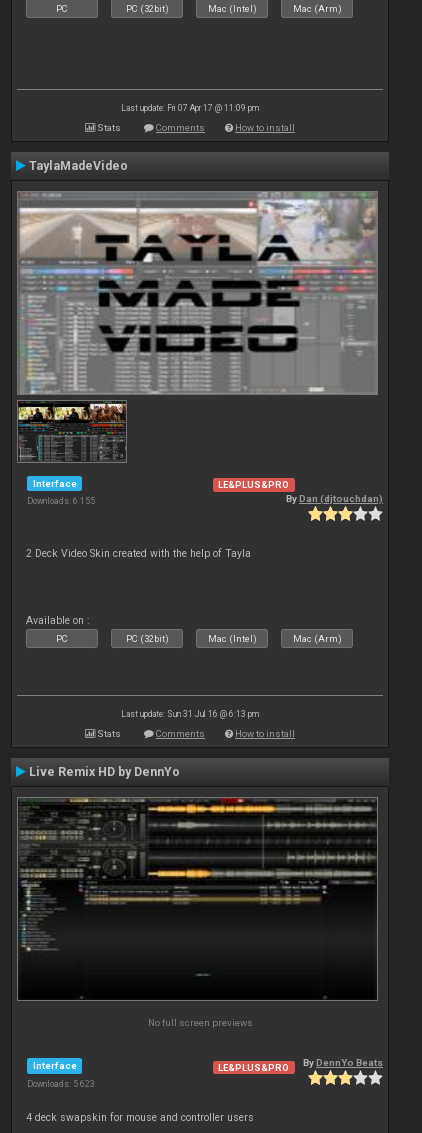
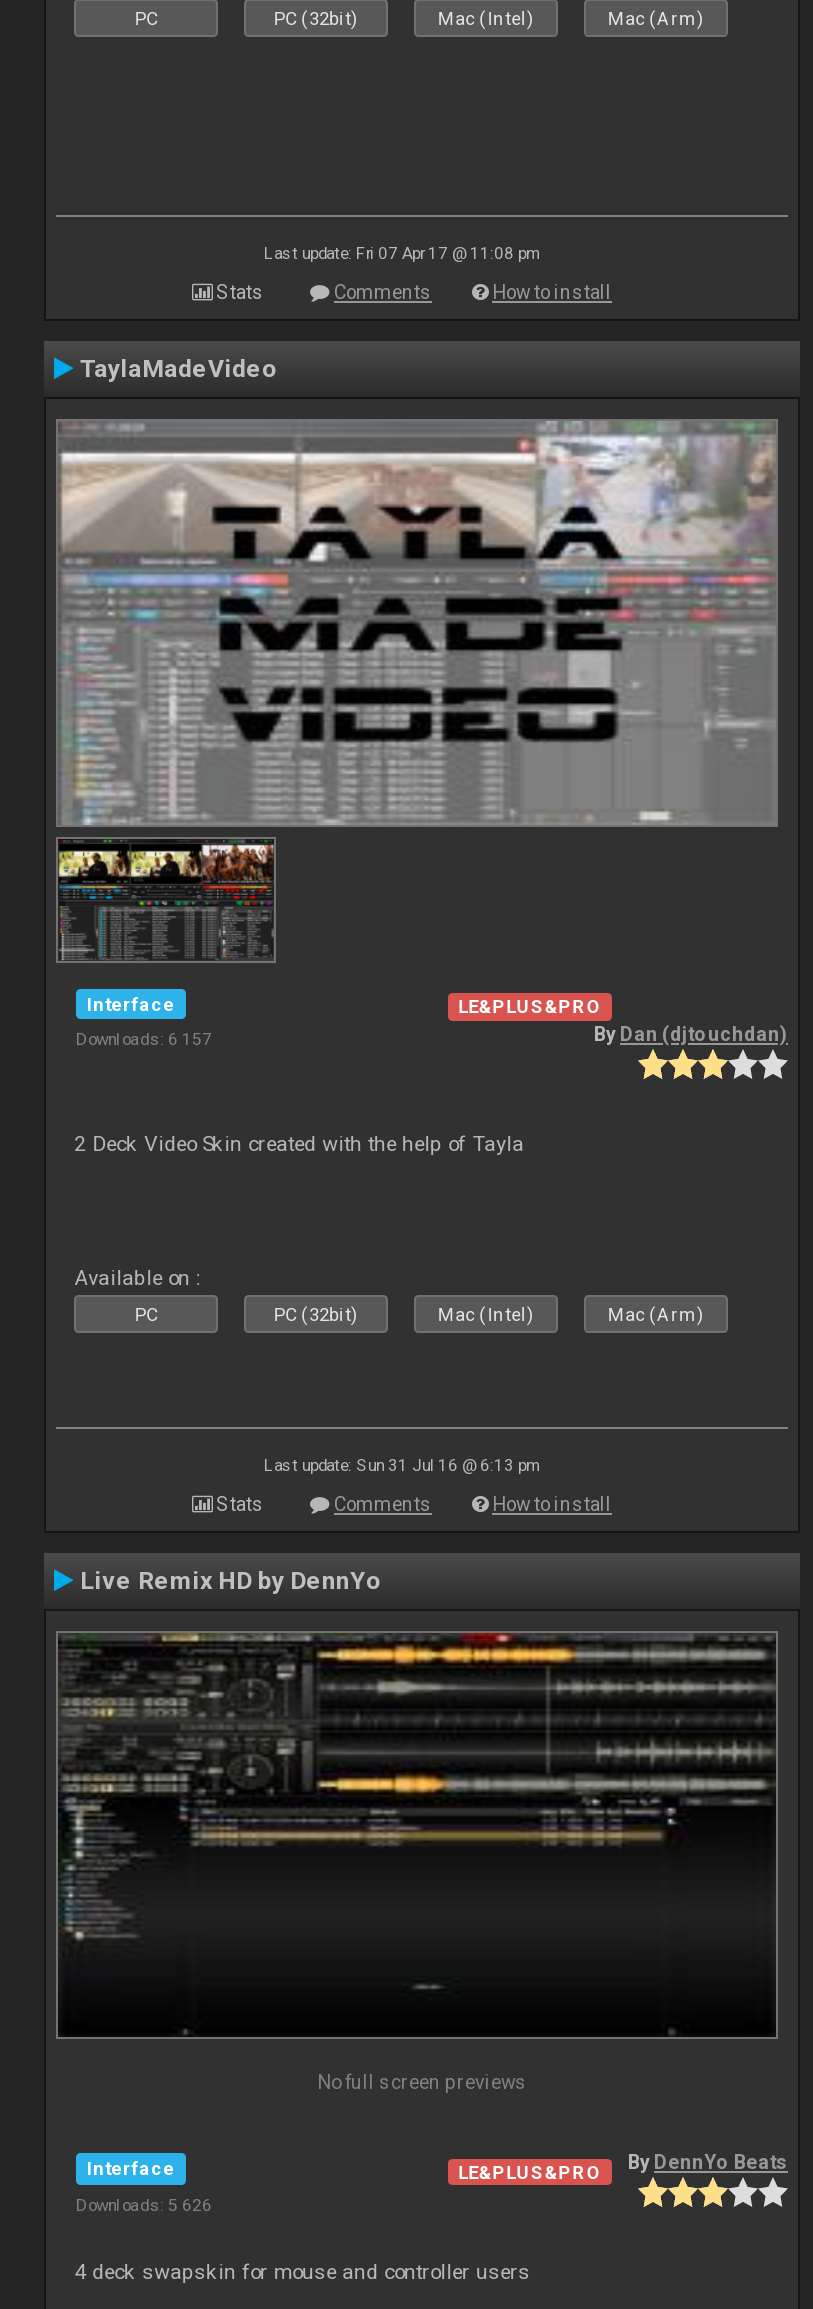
- Last update: Fri 07 Apr 17 @ 11:09 pm
+ Last update: Fri 07 Apr 17 @ 11:08 pm

- Downloads: 6 155
+ Downloads: 6 157

- Downloads: 5 623
+ Downloads: 5 626
